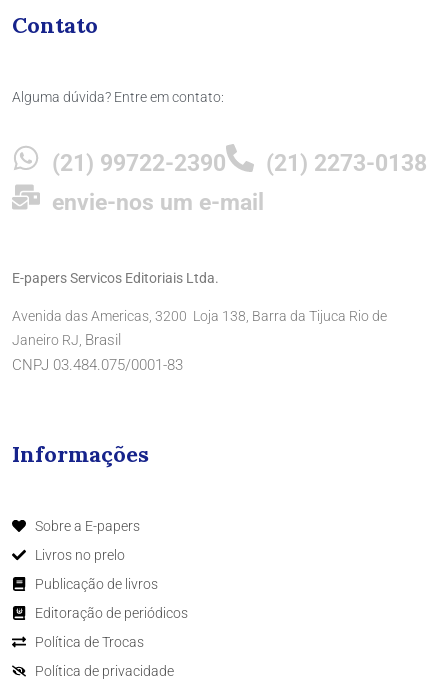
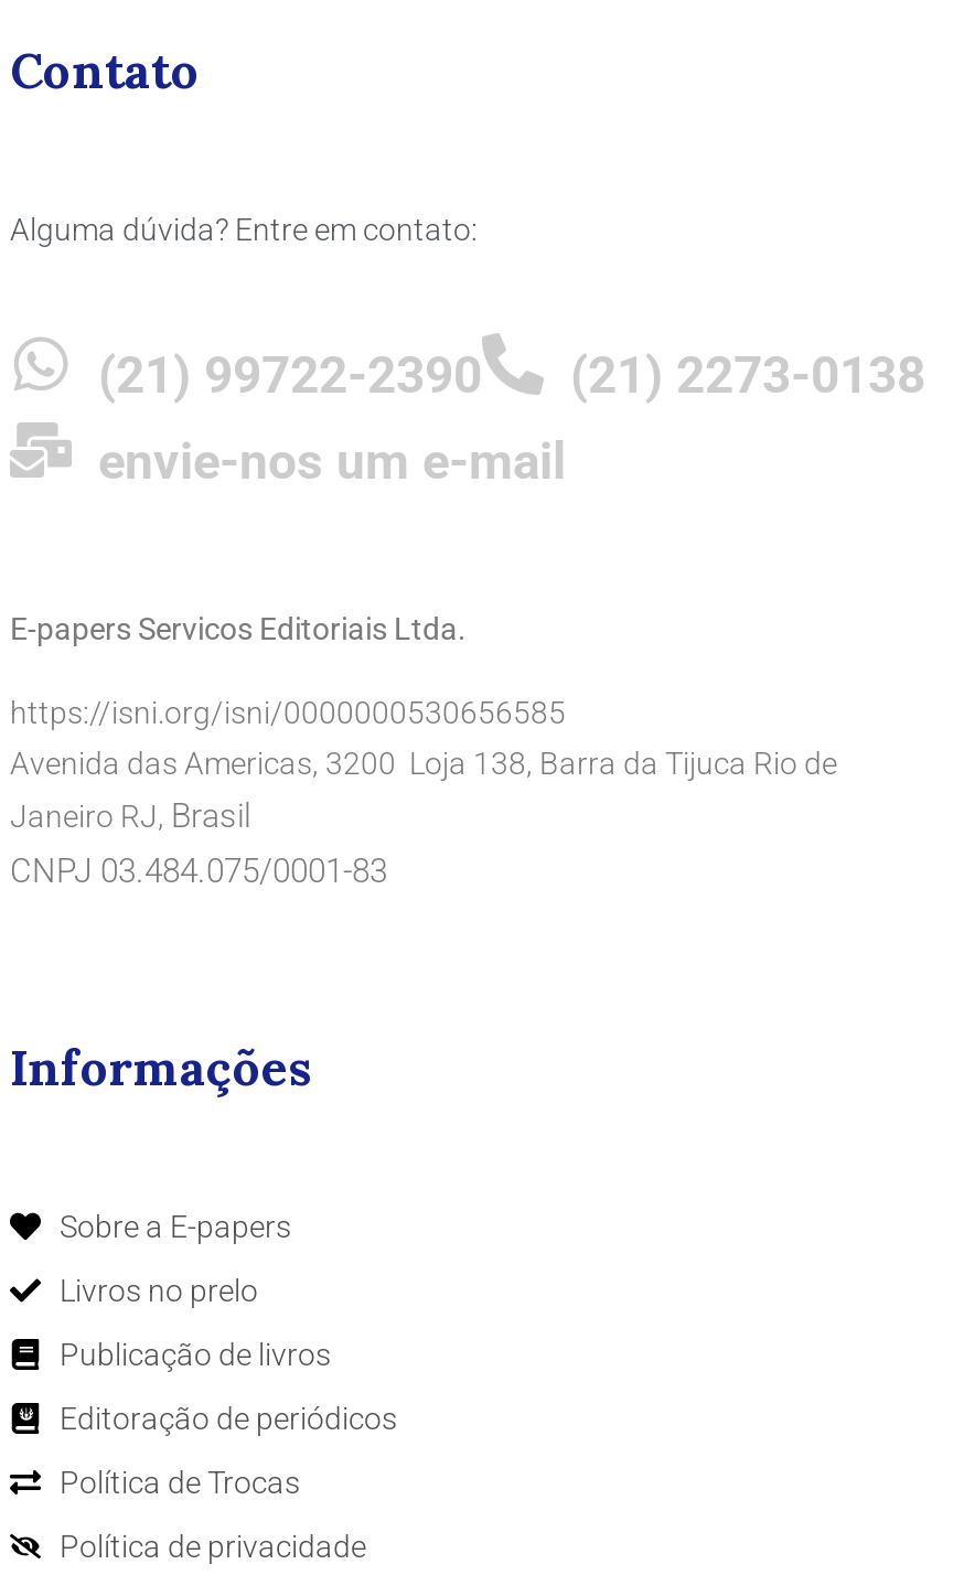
+ https://isni.org/isni/0000000530656585
